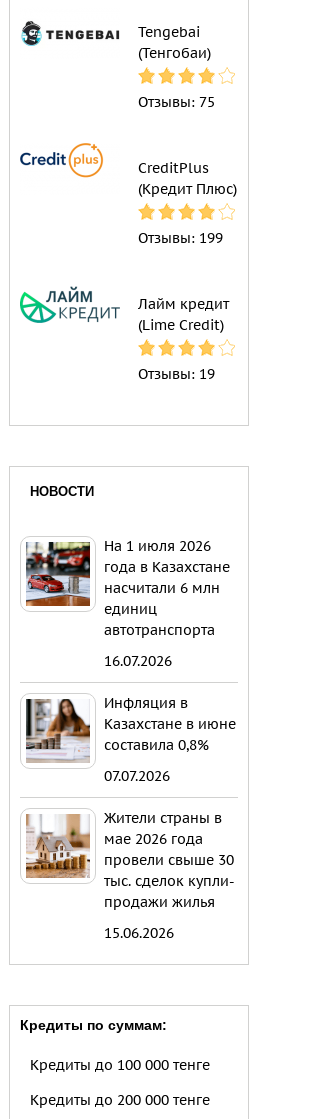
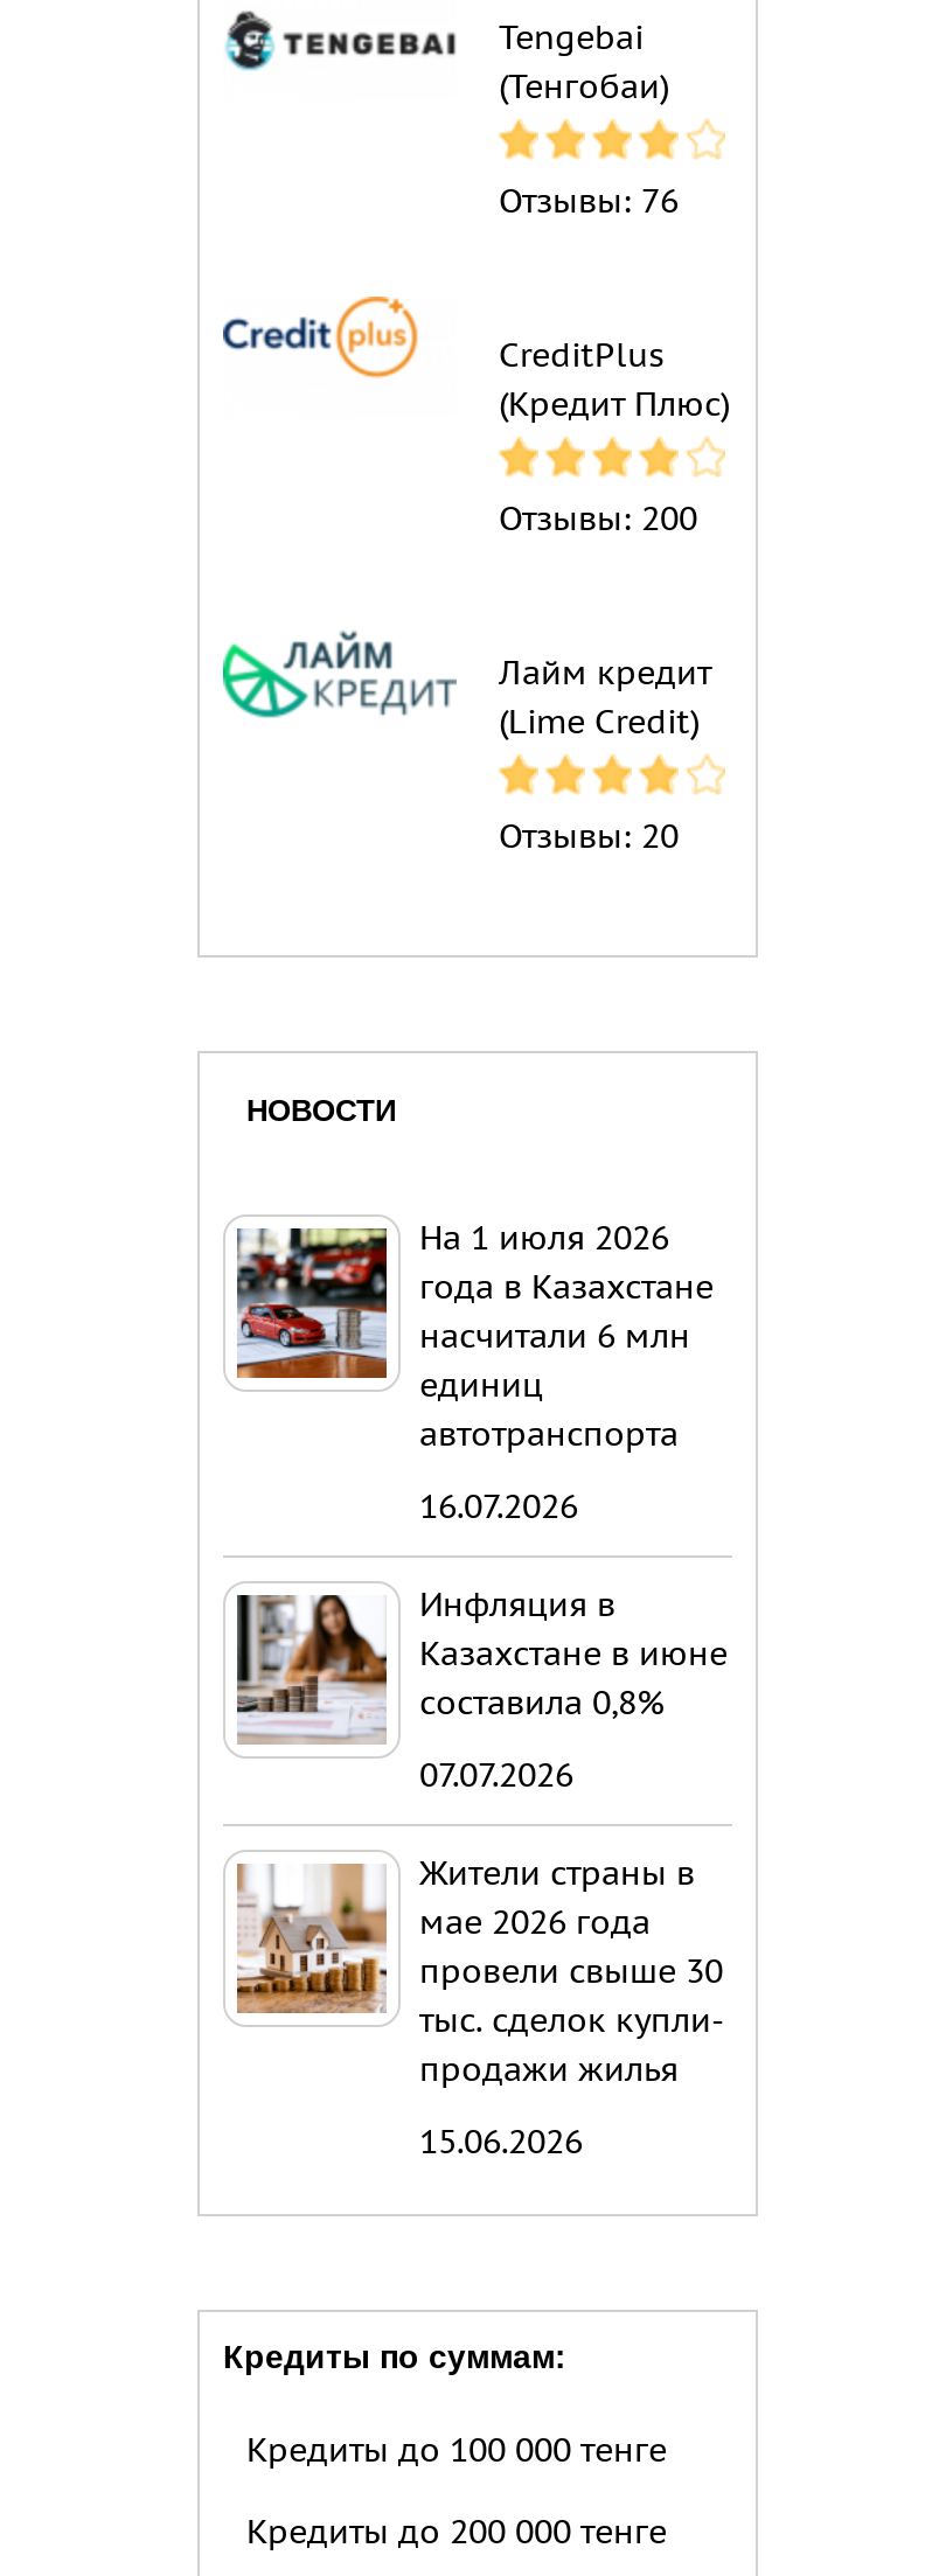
- Отзывы: 75
+ Отзывы: 76

- Отзывы: 199
+ Отзывы: 200

- Отзывы: 19
+ Отзывы: 20
